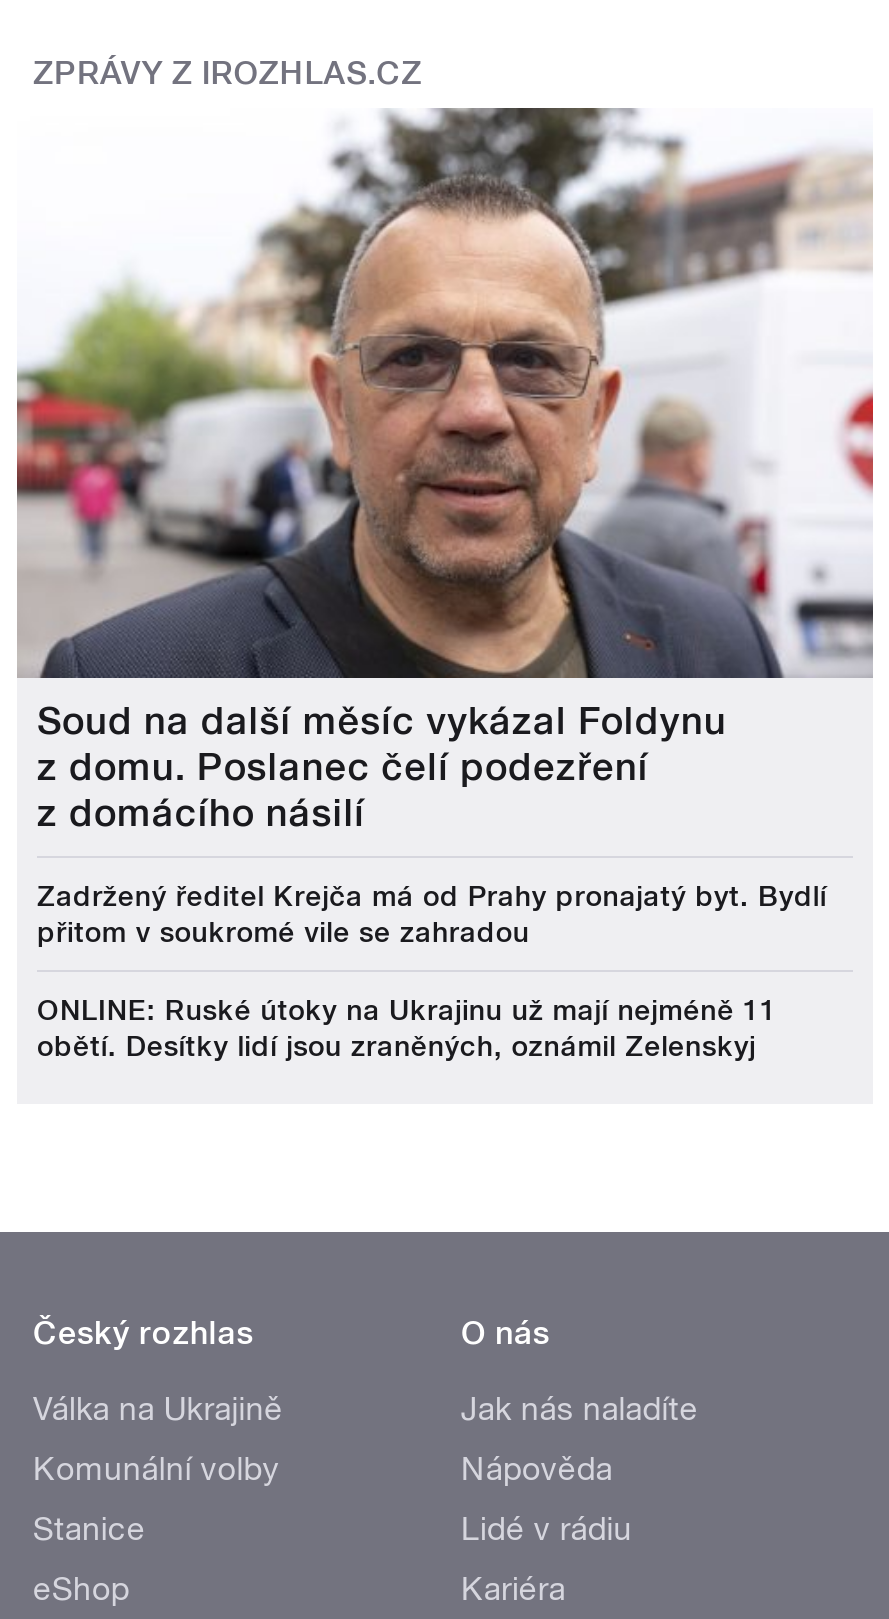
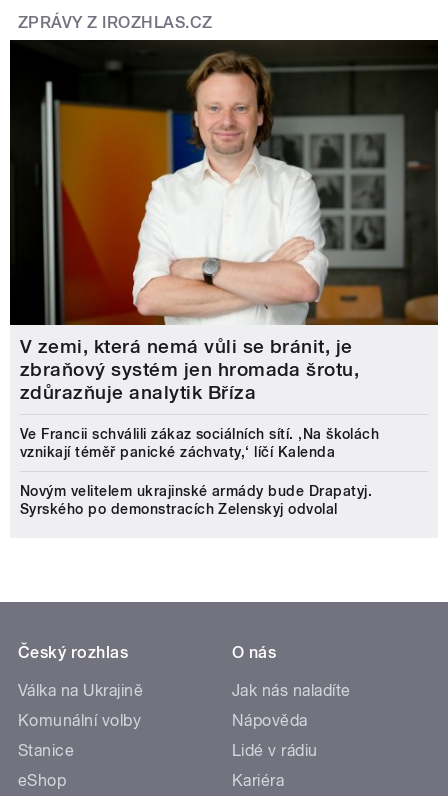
- [image]
- Soud na další měsíc vykázal Foldynu
- z domu. Poslanec čelí podezření
- z domácího násilí
+ [image]
+ V zemi, která nemá vůli se bránit, je
+ zbraňový systém jen hromada šrotu,
+ zdůrazňuje analytik Bříza

- Zadržený ředitel Krejča má od Prahy pronajatý byt. Bydlí
- přitom v soukromé vile se zahradou
+ Ve Francii schválili zákaz sociálních sítí. ‚Na školách
+ vznikají téměř panické záchvaty,‘ líčí Kalenda

- ONLINE: Ruské útoky na Ukrajinu už mají nejméně 11
- obětí. Desítky lidí jsou zraněných, oznámil Zelenskyj
+ Novým velitelem ukrajinské armády bude Drapatyj.
+ Syrského po demonstracích Zelenskyj odvolal
